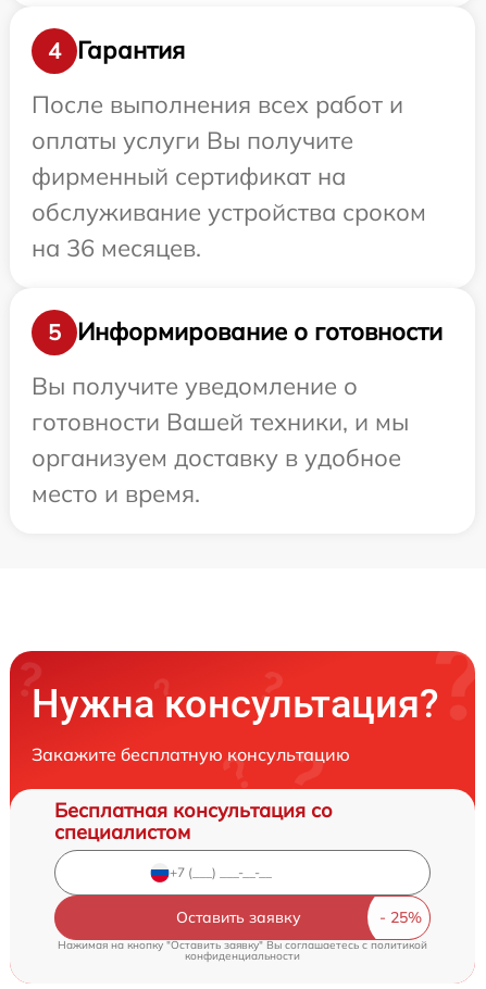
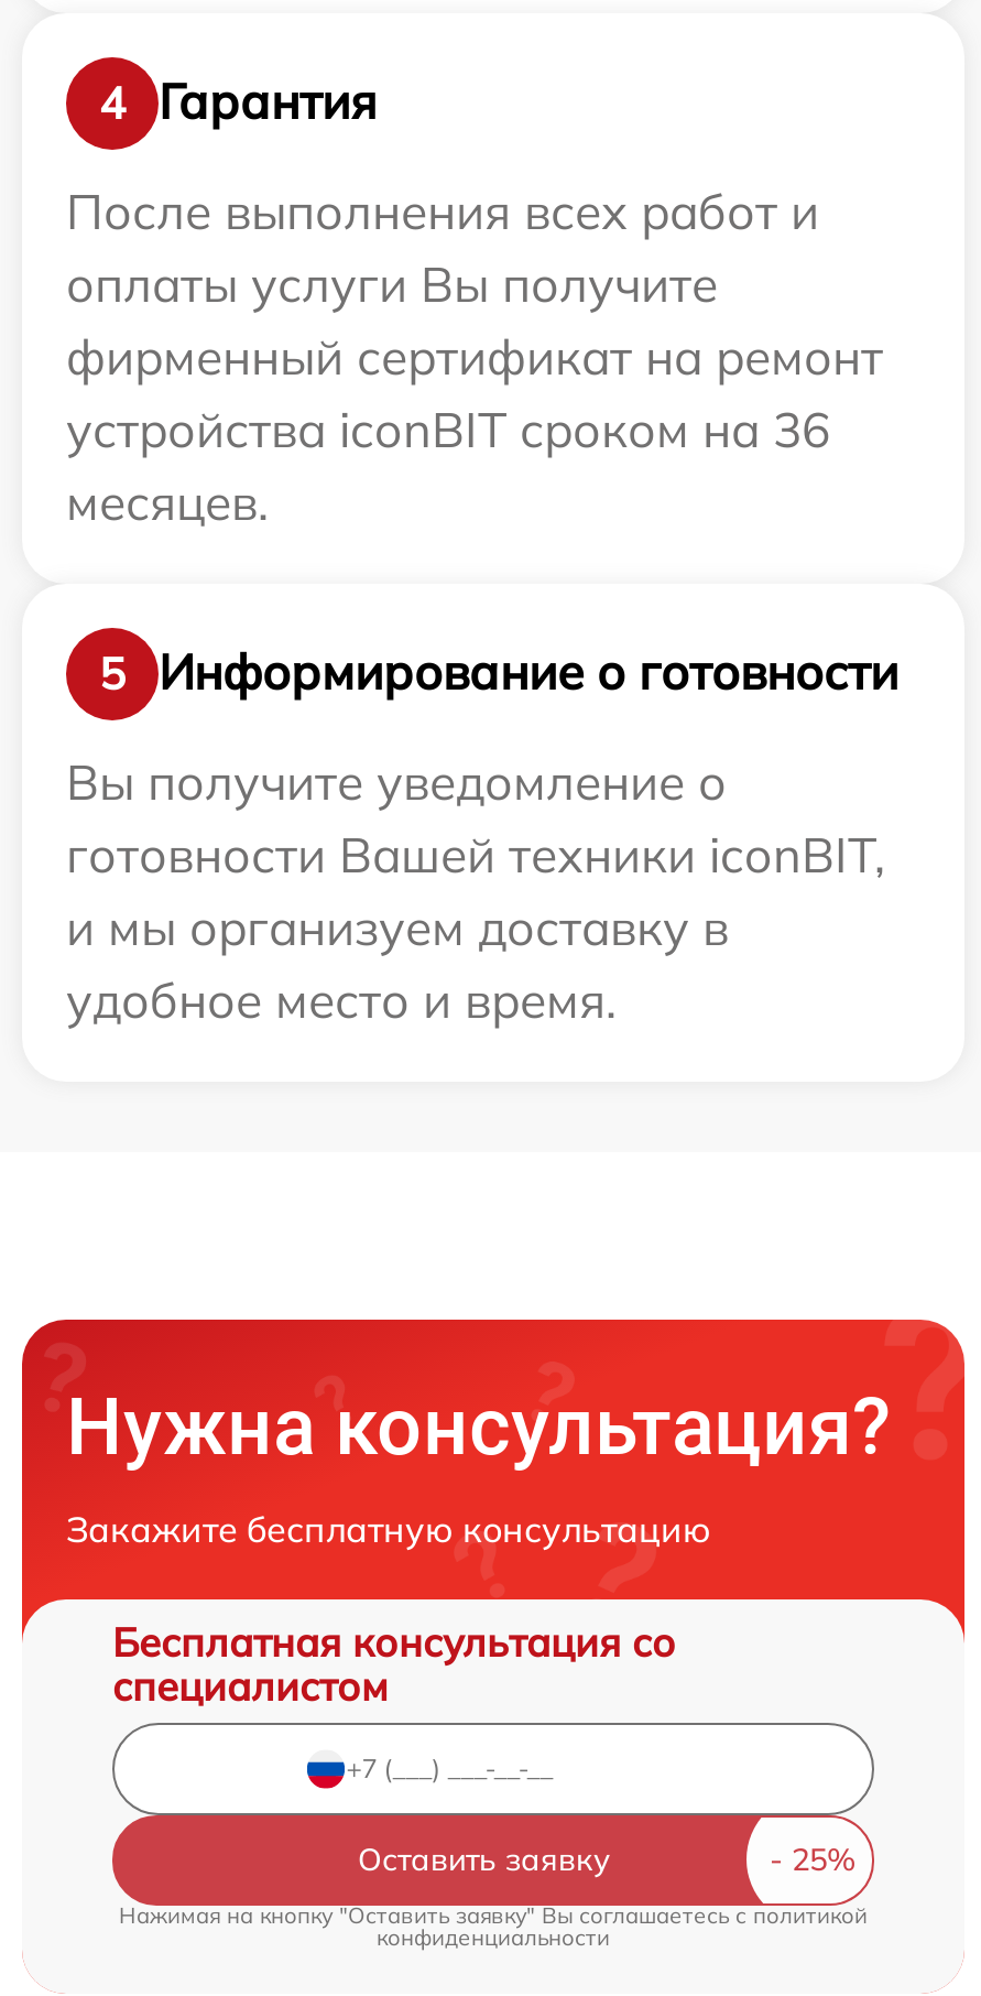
- фирменный сертификат на
- обслуживание устройства сроком
- на 36 месяцев.
+ фирменный сертификат на ремонт
+ устройства iconBIT сроком на 36
+ месяцев.

- готовности Вашей техники, и мы
- организуем доставку в удобное
- место и время.
+ готовности Вашей техники iconBIT,
+ и мы организуем доставку в
+ удобное место и время.
